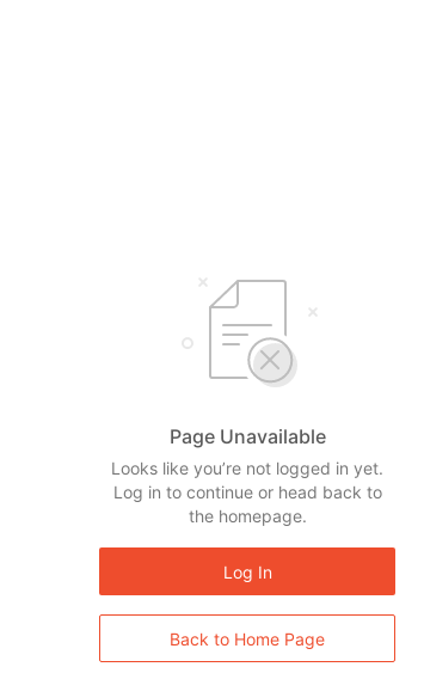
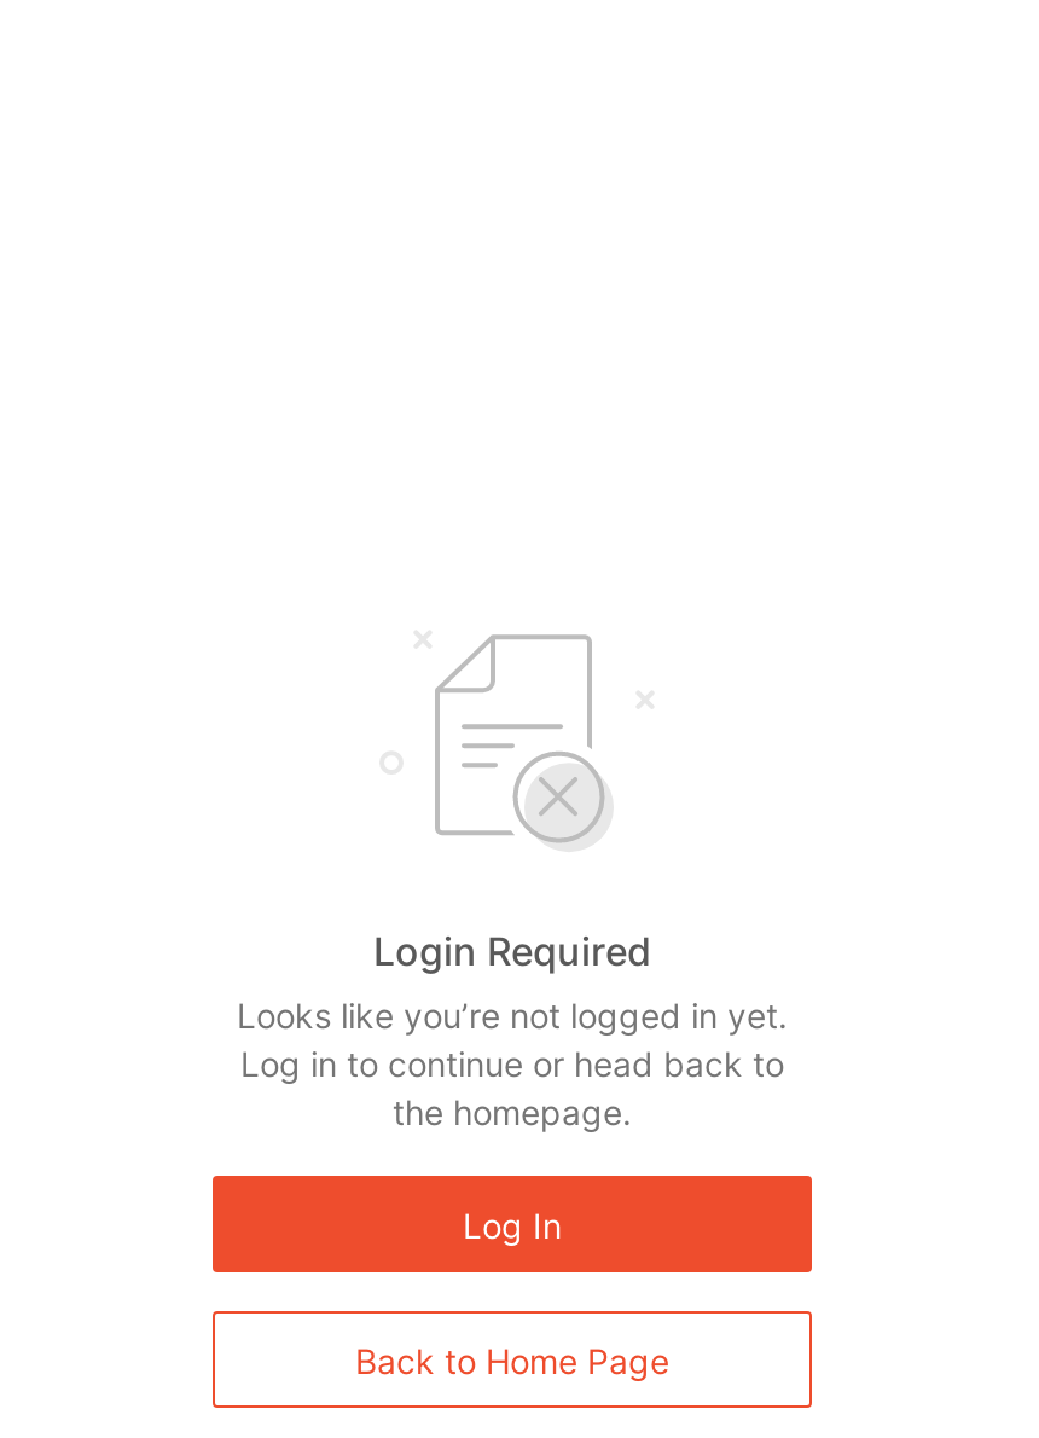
- Page Unavailable
+ Login Required
